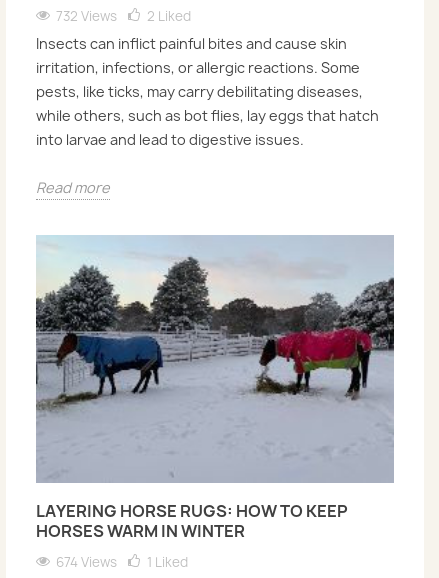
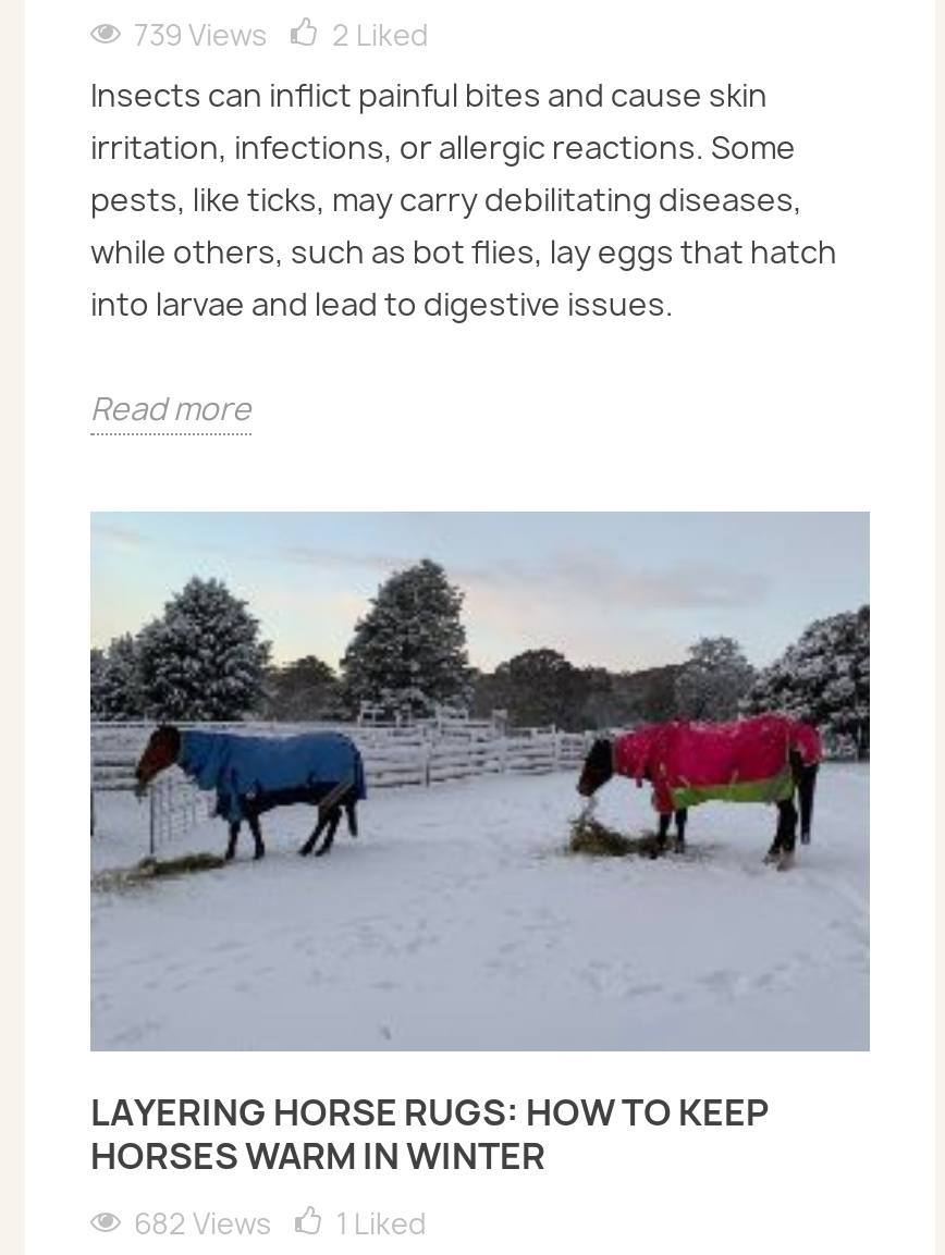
- 732 Views 2 Liked
+ 739 Views 2 Liked

- 674 Views 1 Liked
+ 682 Views 1 Liked
